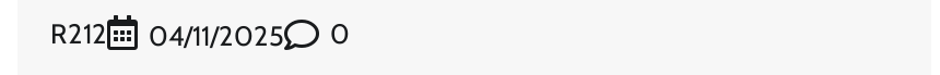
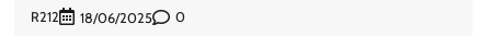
- 04/11/2025
+ 18/06/2025
